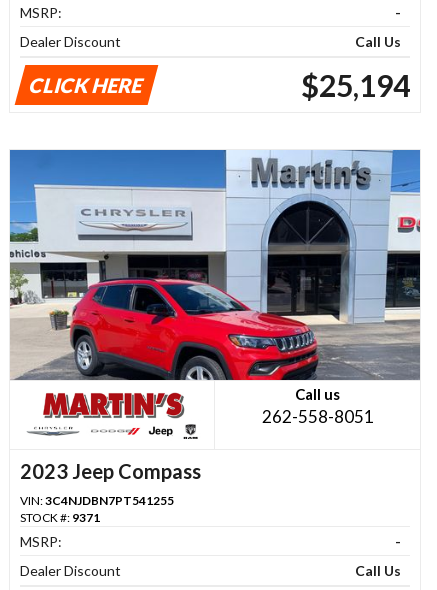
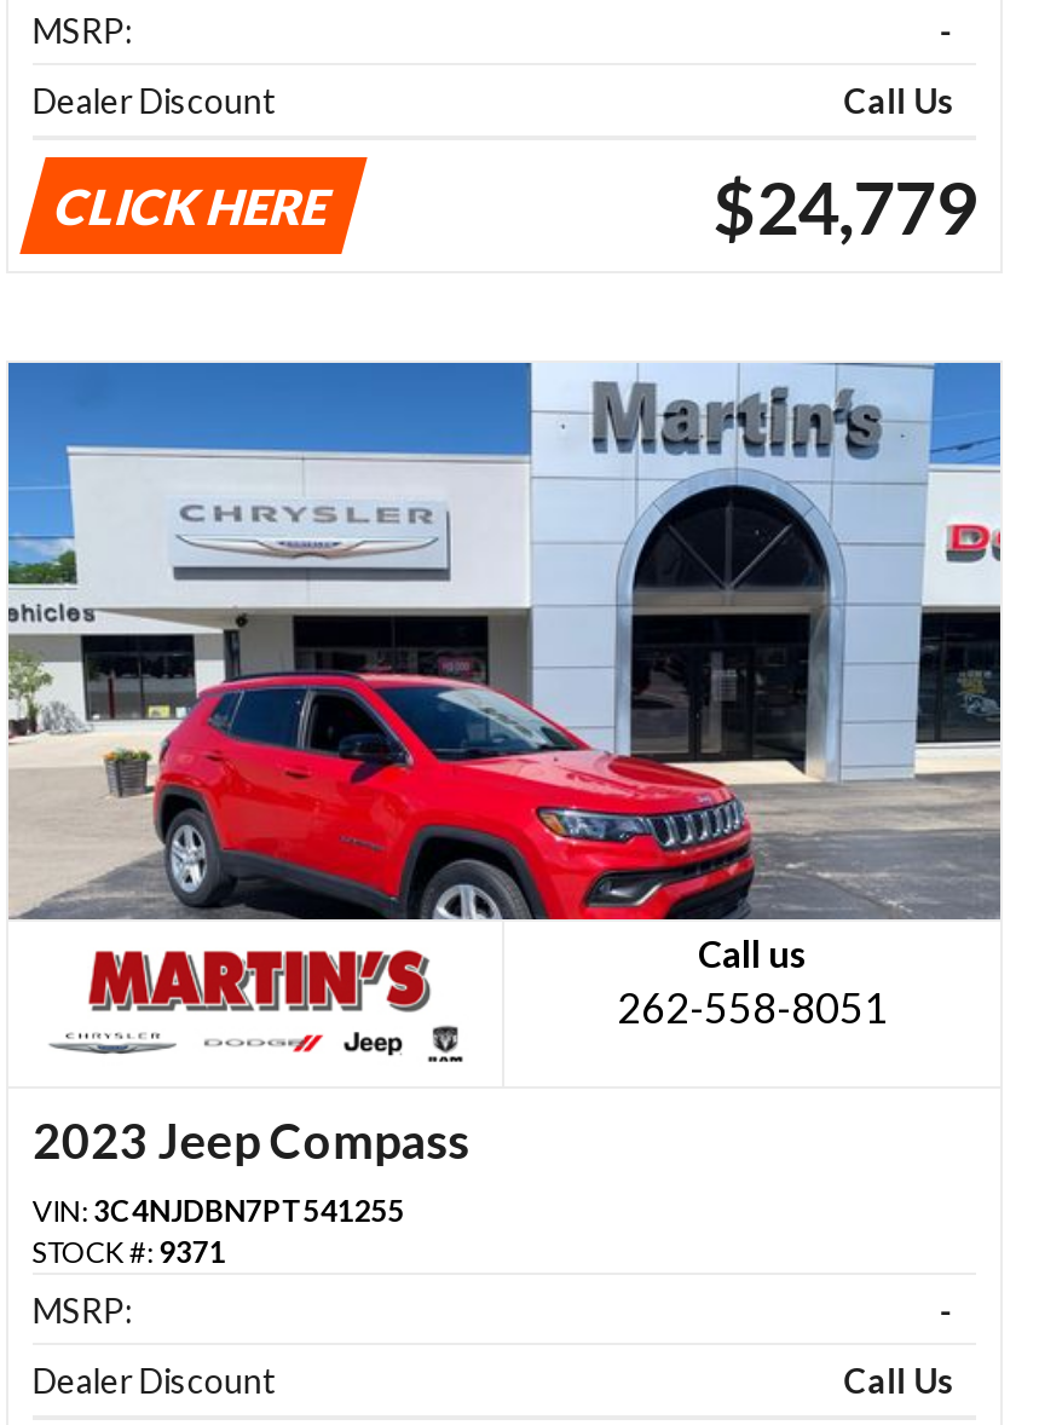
- $25,194
+ $24,779
